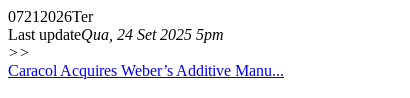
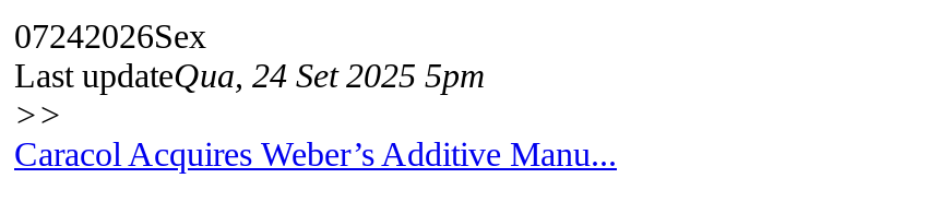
- 07212026Ter
+ 07242026Sex
